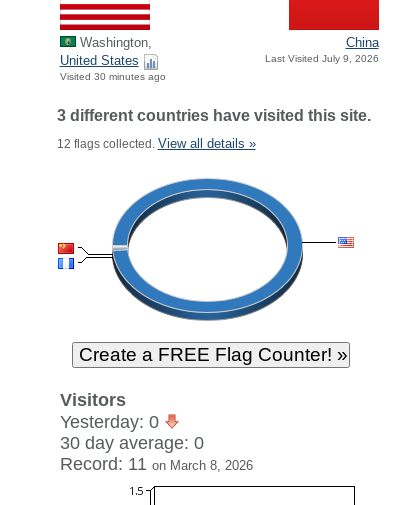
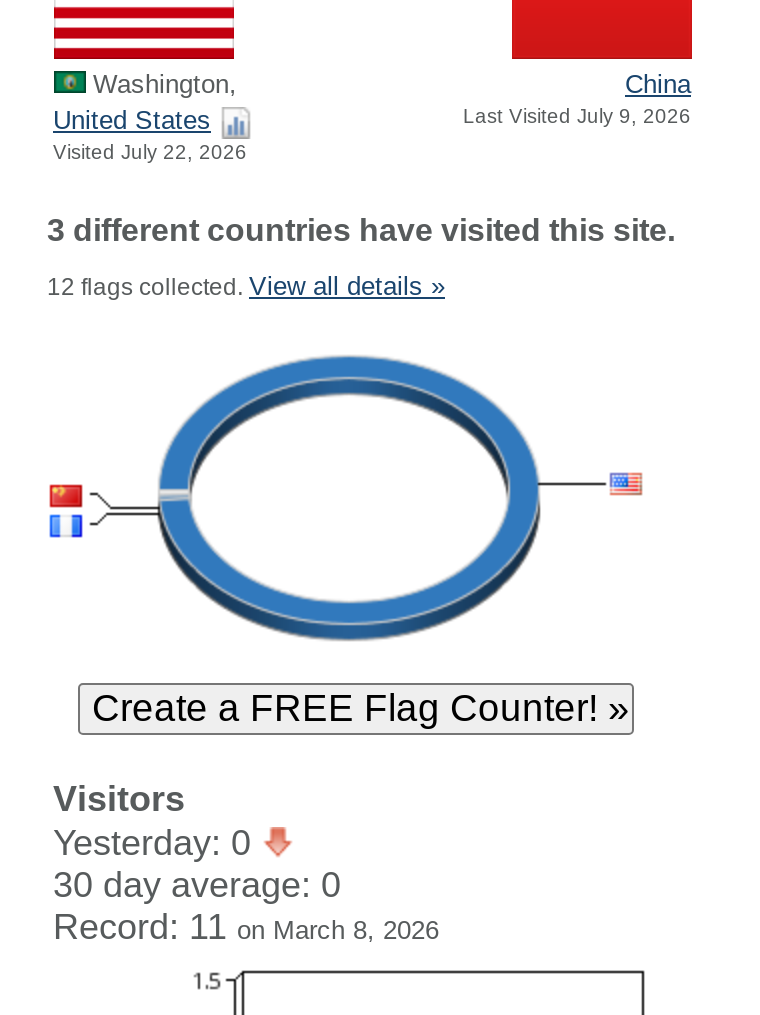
- Visited 30 minutes ago
+ Visited July 22, 2026
